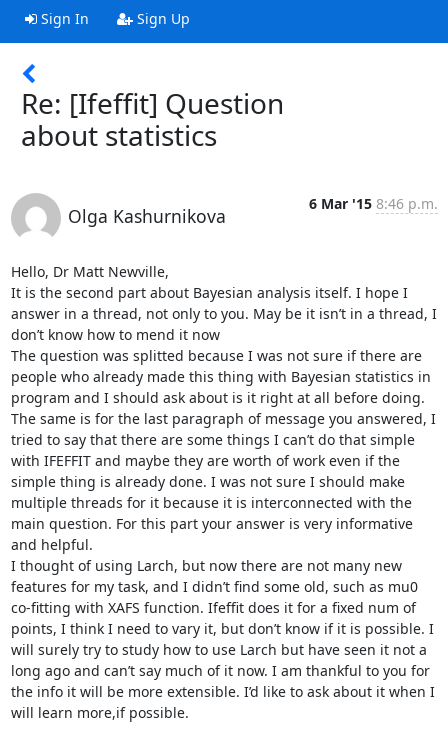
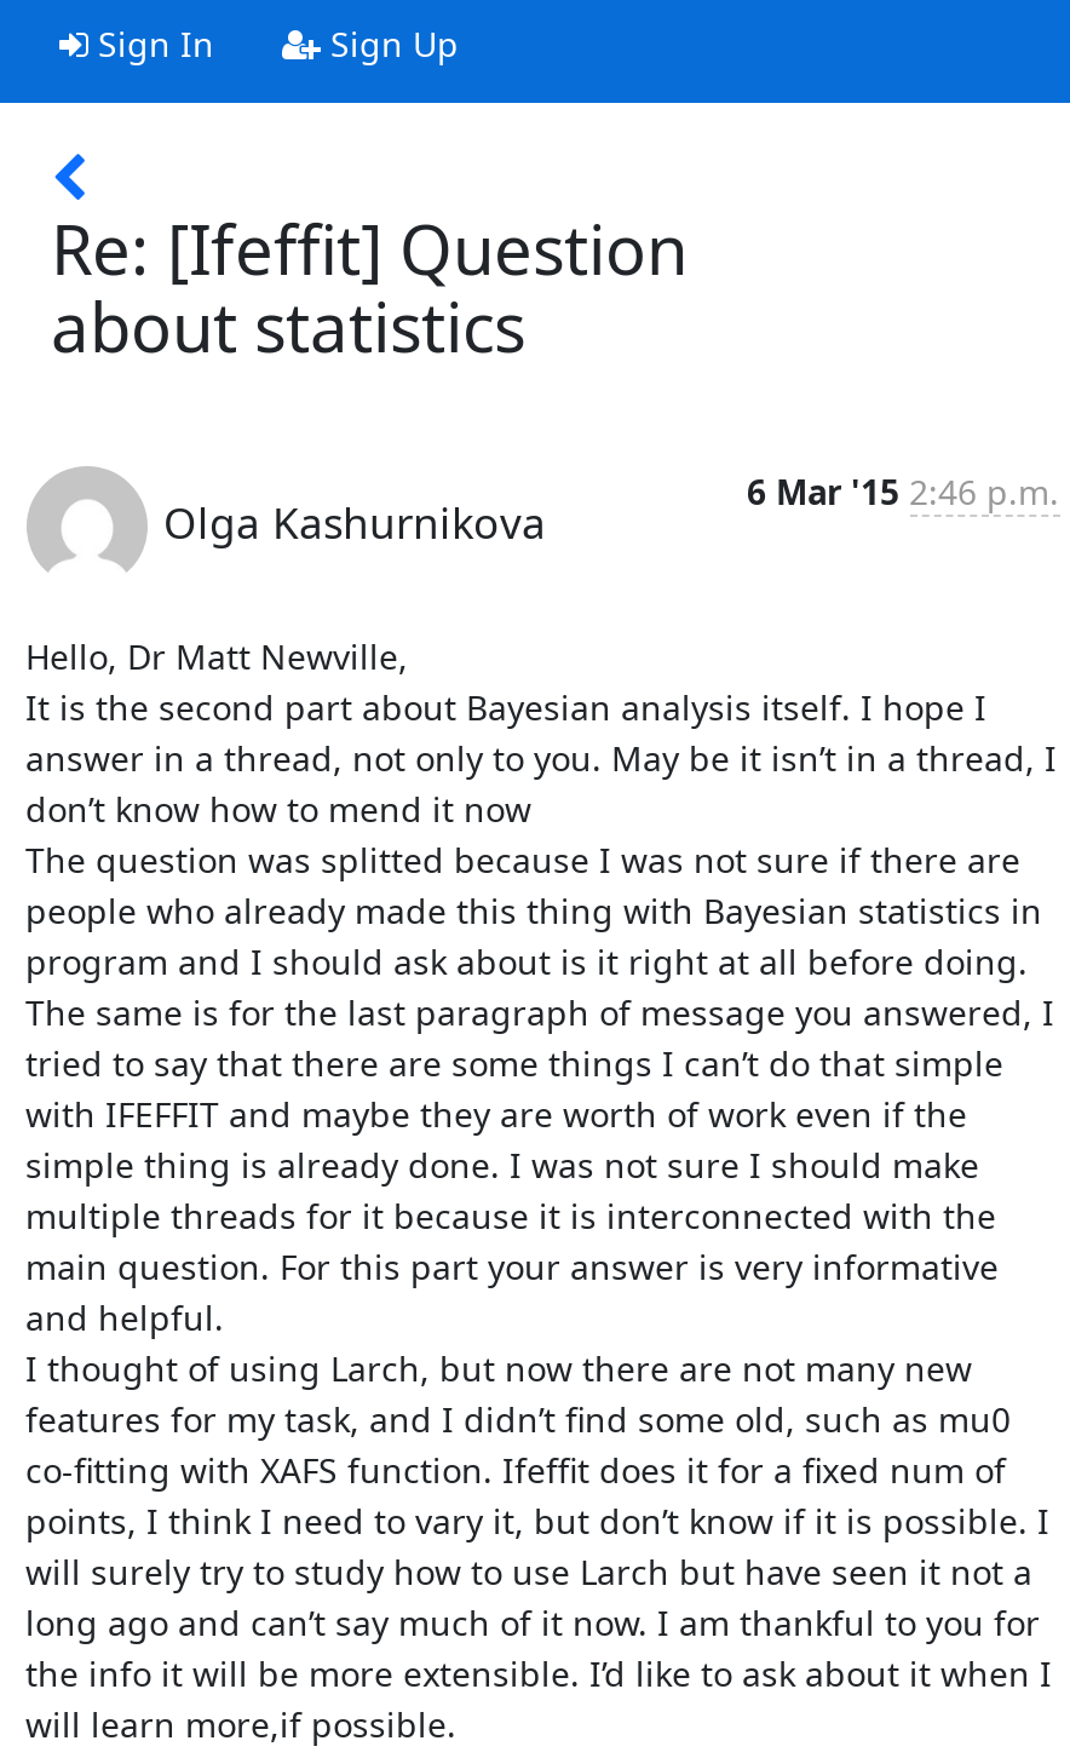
- 6 Mar '15 8:46 p.m.
+ 6 Mar '15 2:46 p.m.
